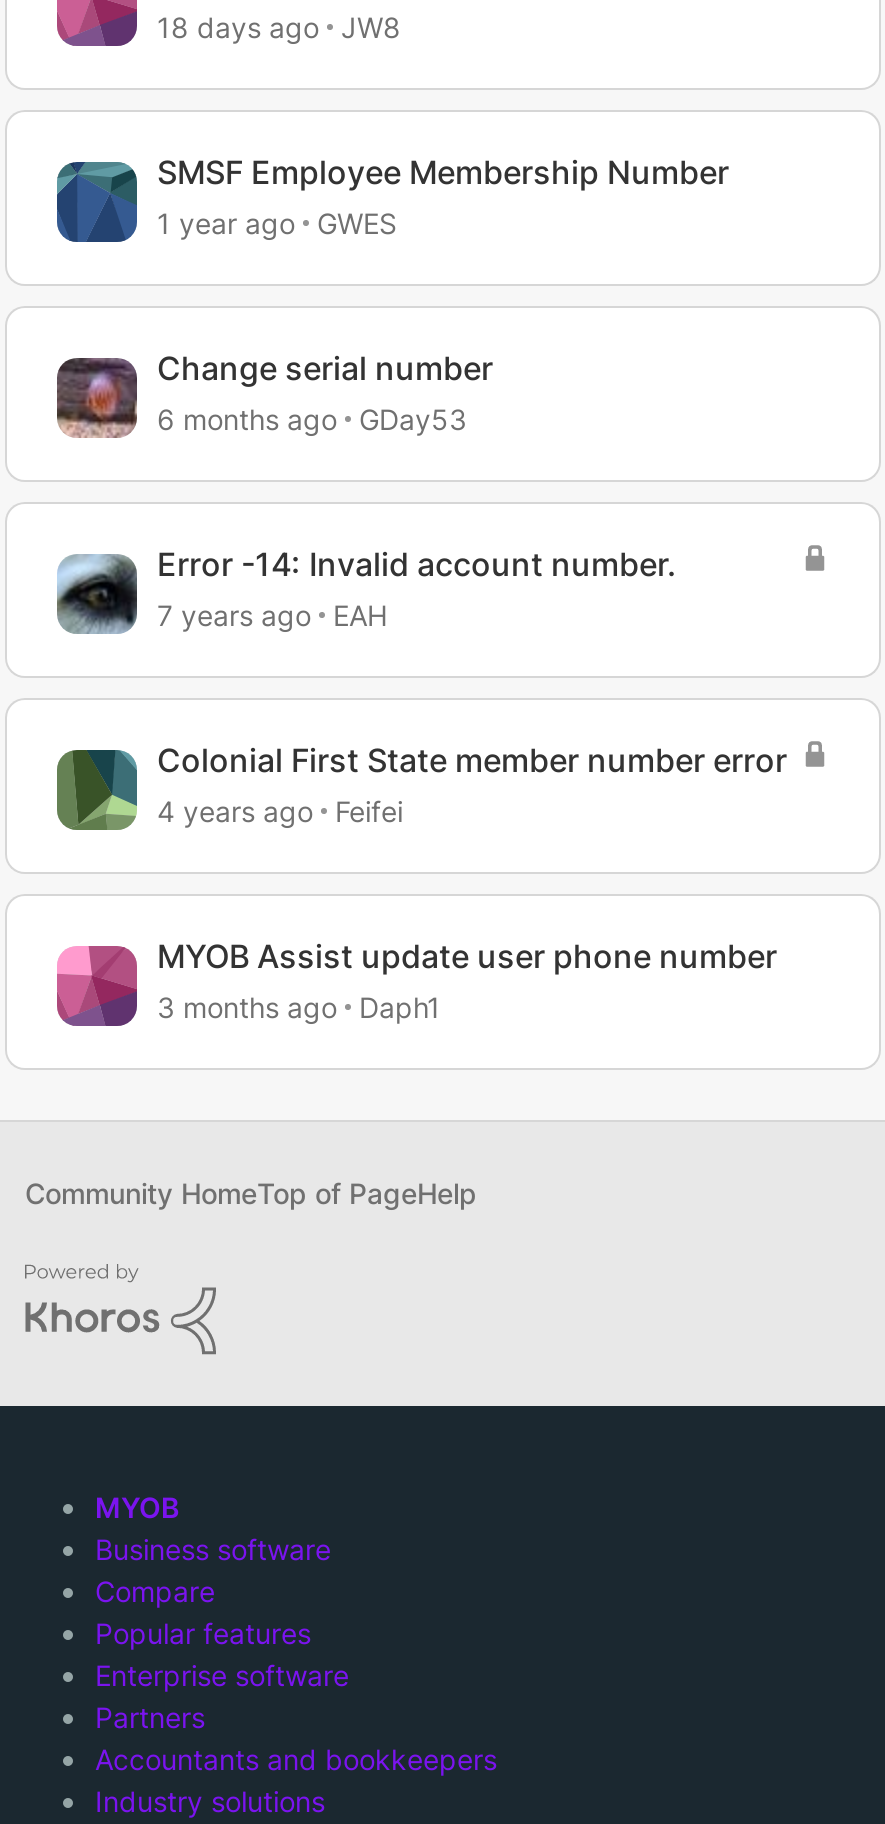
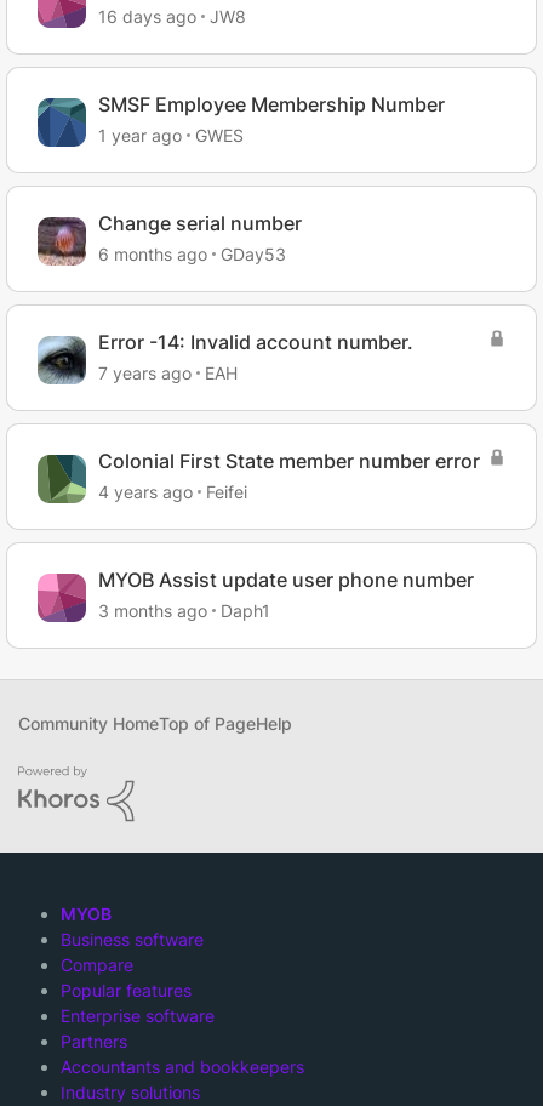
- 18 days ago JW8
+ 16 days ago JW8
